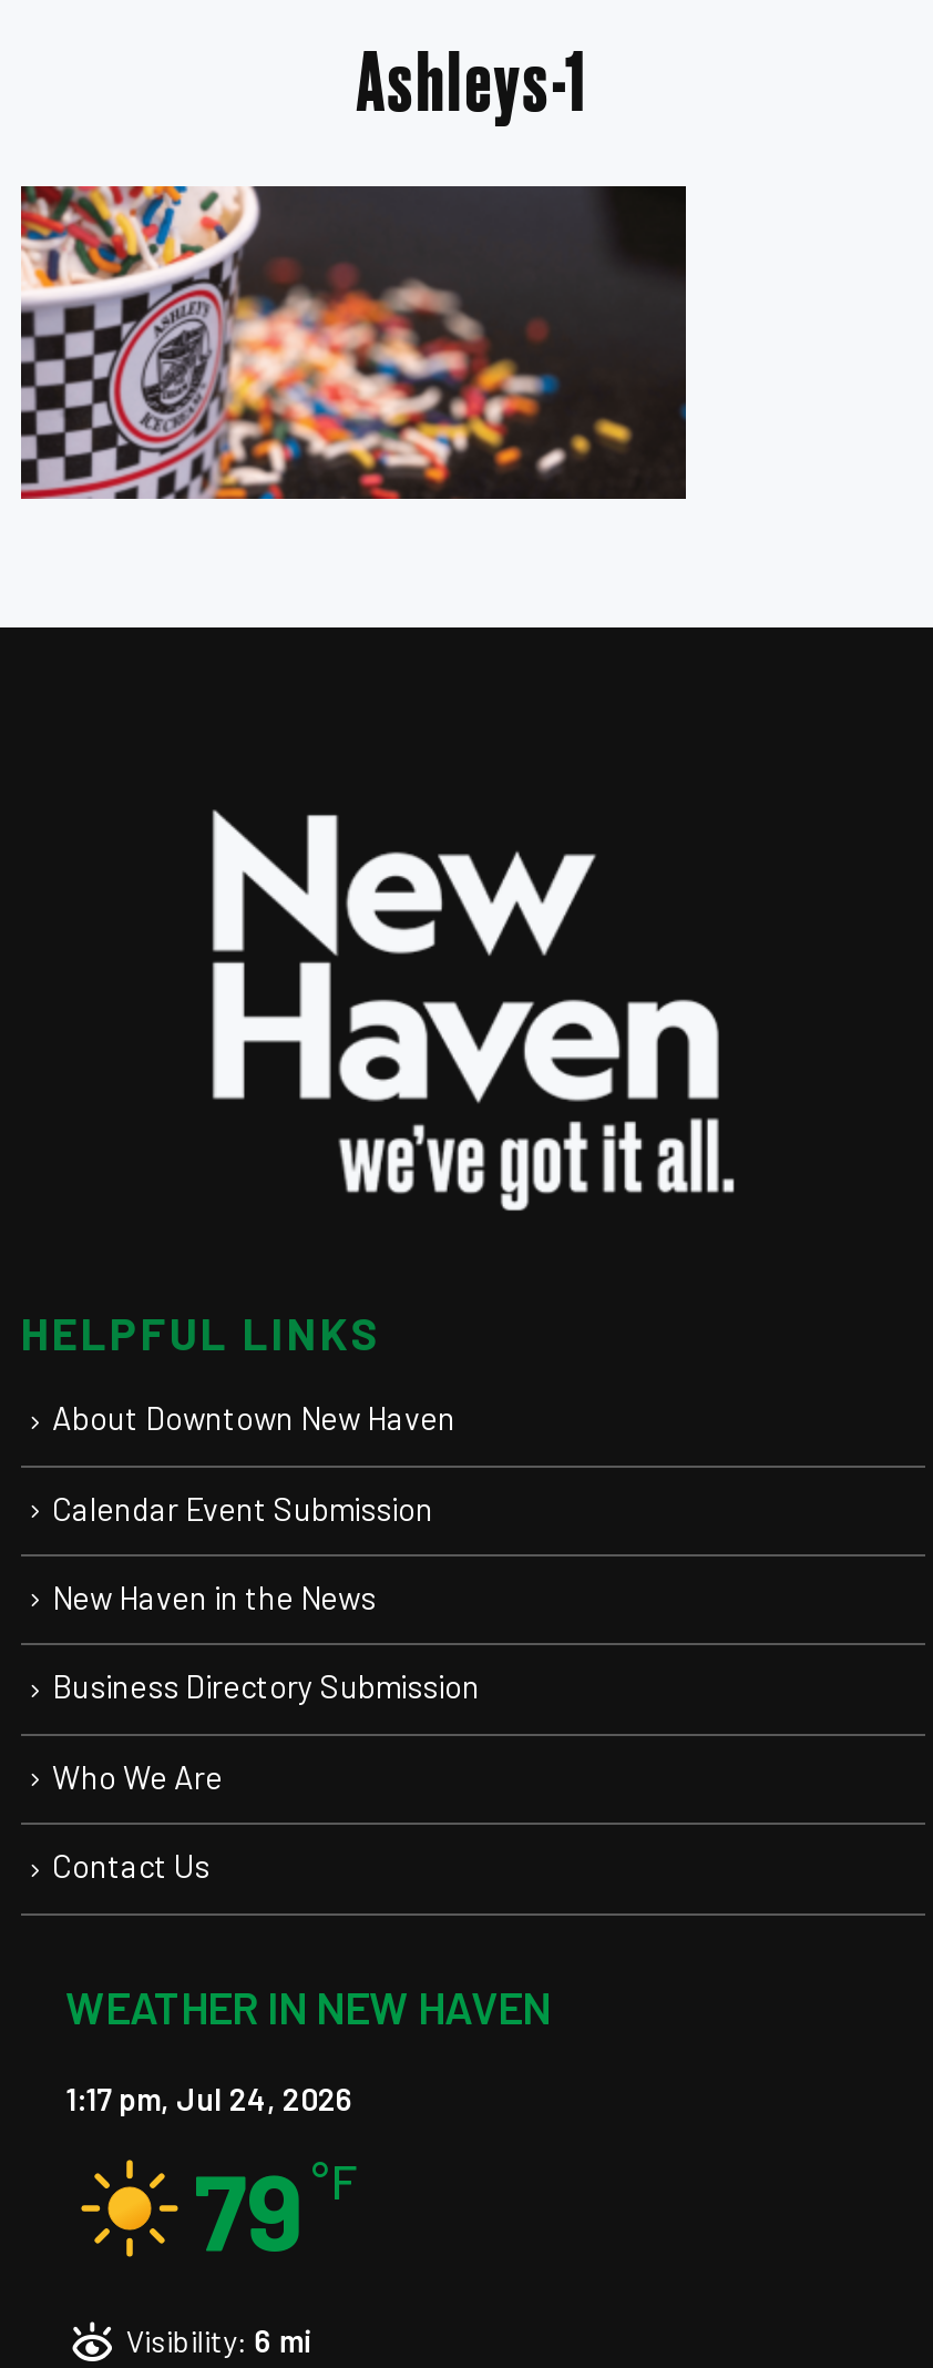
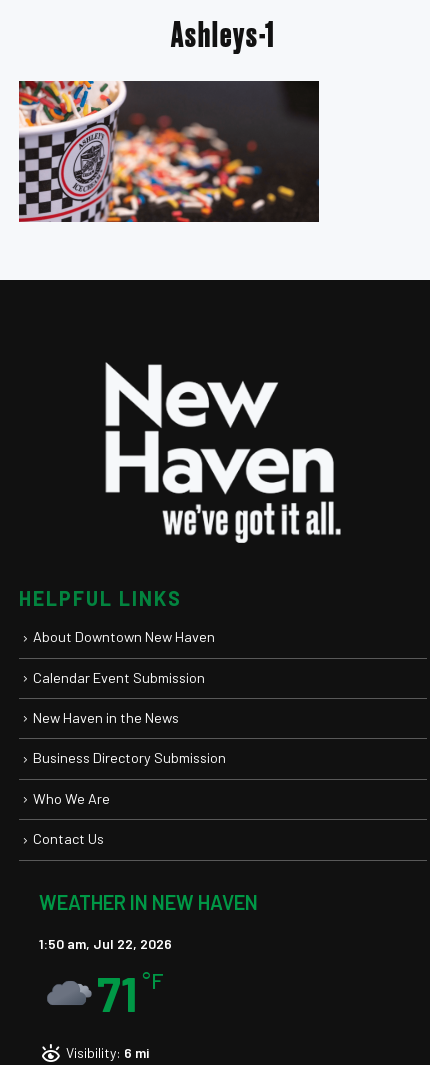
- 1:17 pm, Jul 24, 2026
+ 1:50 am, Jul 22, 2026

- [image]
- 79 °F
+ [image]
+ 71 °F
